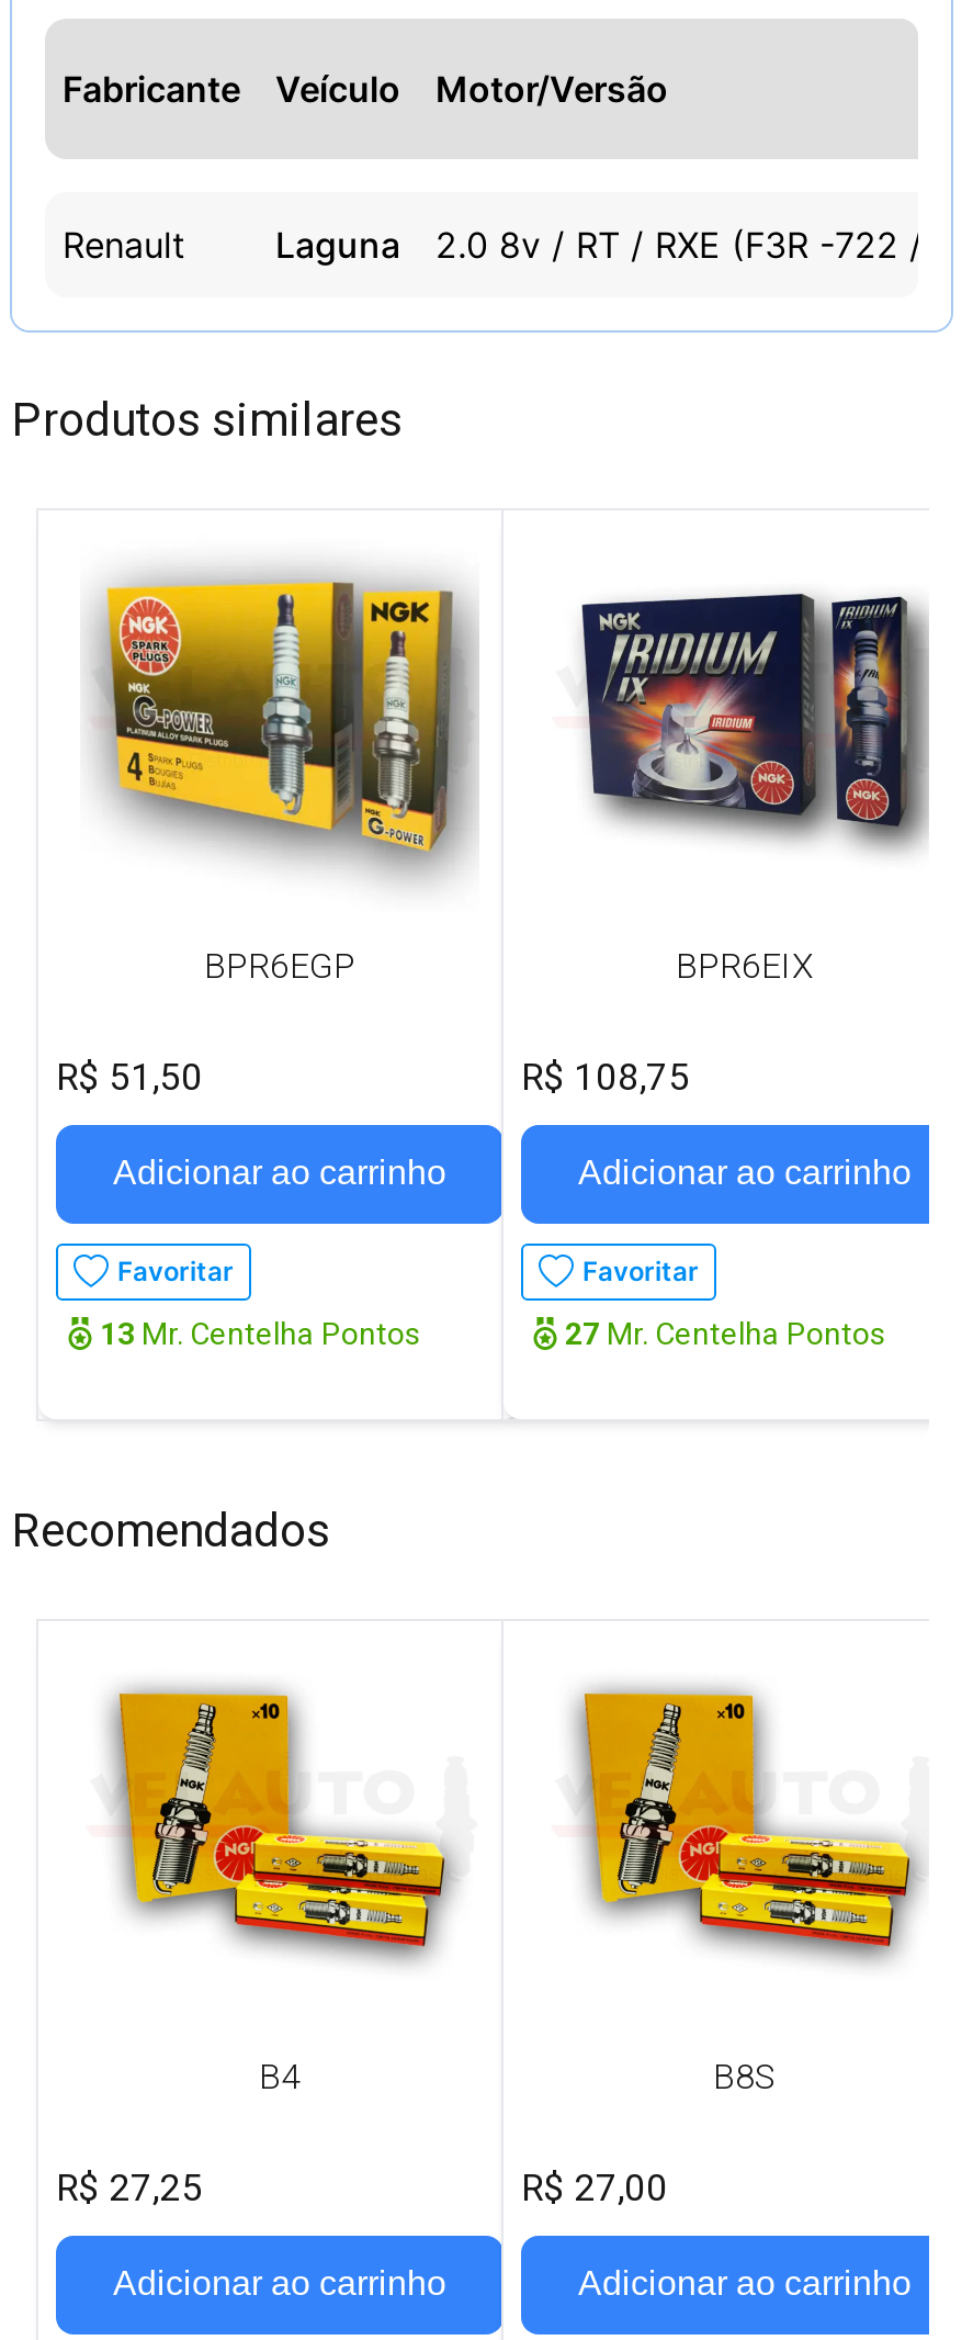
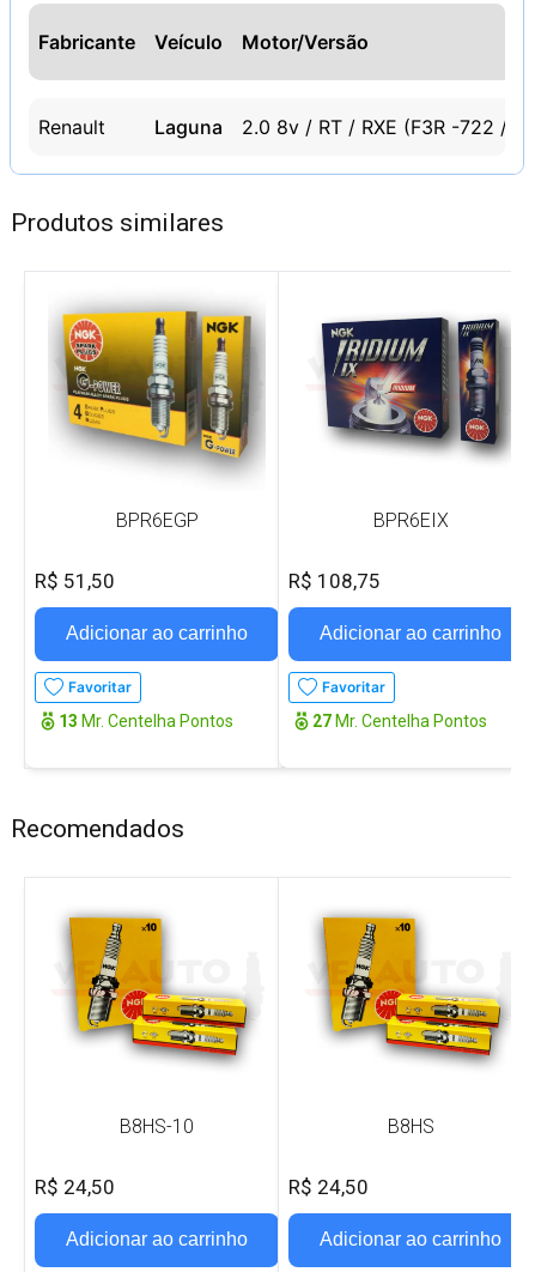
- B4
+ B8HS-10

- B8S
+ B8HS

- R$ 27,25
+ R$ 24,50

- R$ 27,00
+ R$ 24,50
